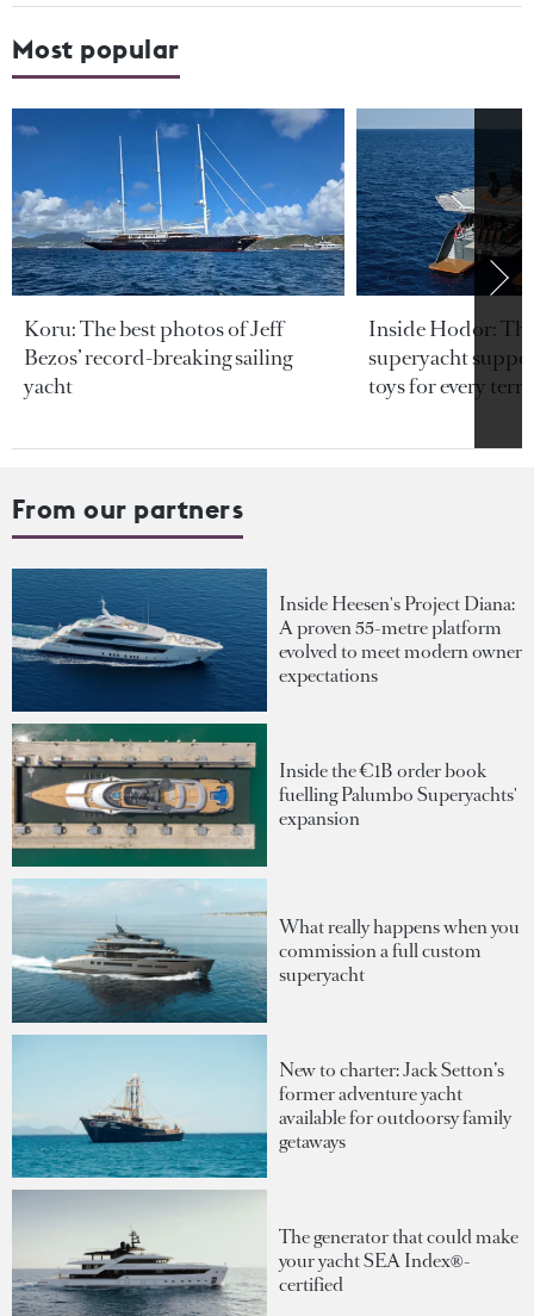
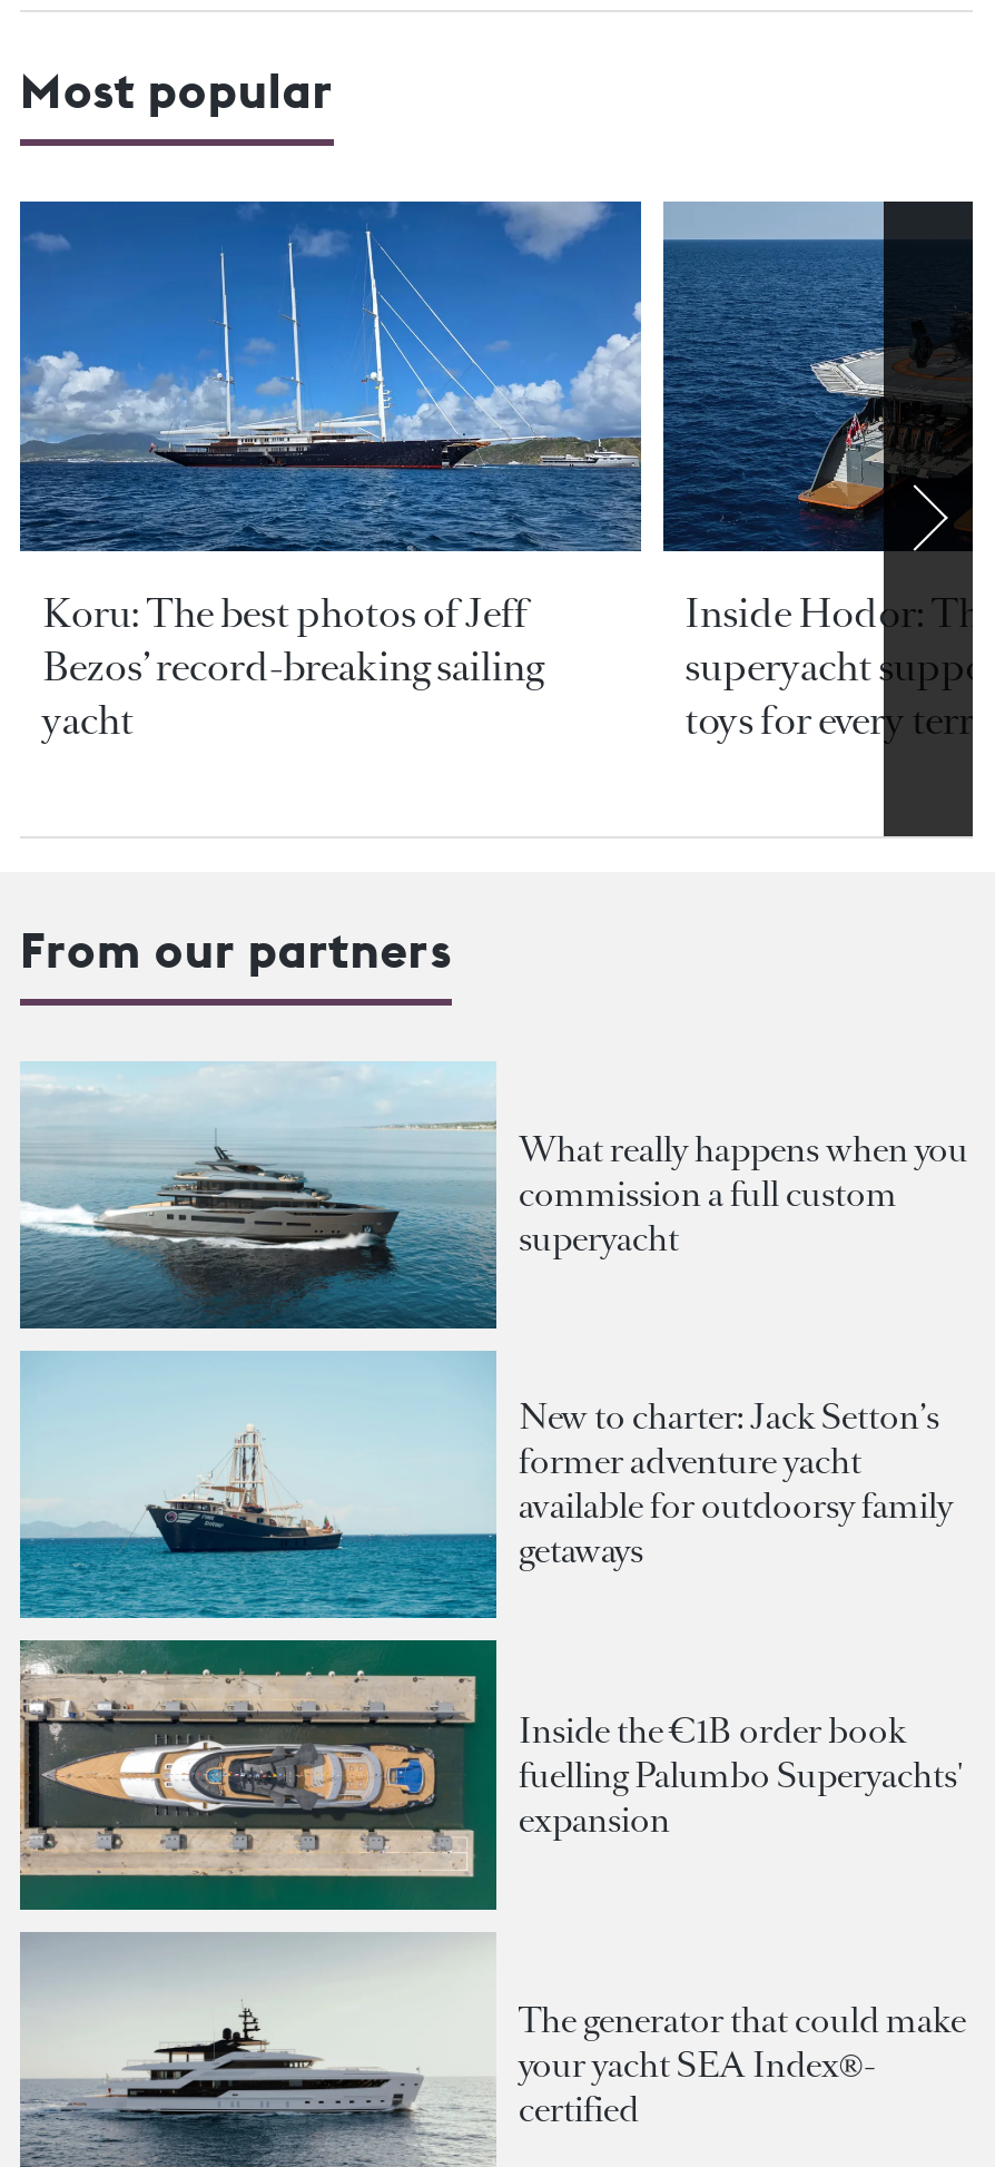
- [image]
- Inside Heesen's Project Diana:
- A proven 55-metre platform
- evolved to meet modern owner
- expectations

moved down: [image] | Inside the €1B order book | fuelling Palumbo Superyachts' | expansion

moved up: [image] | What really happens when you | commission a full custom | superyacht | New to charter: Jack Setton’s | former adventure yacht | available for outdoorsy family | getaways
